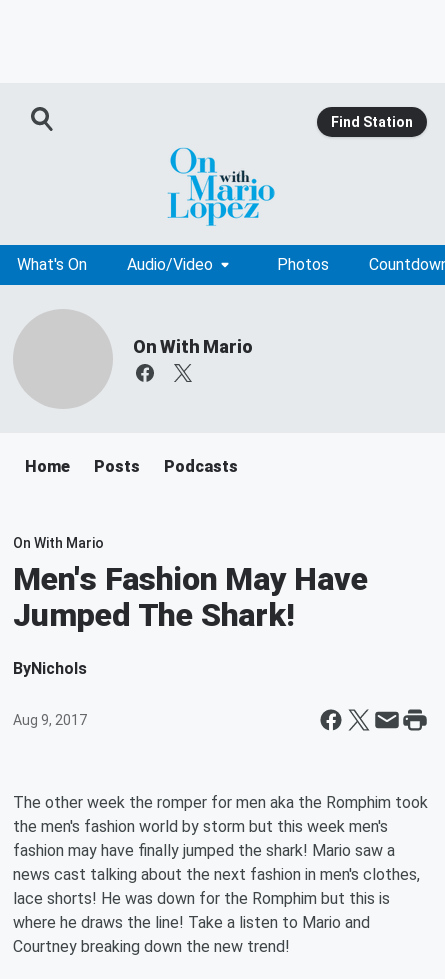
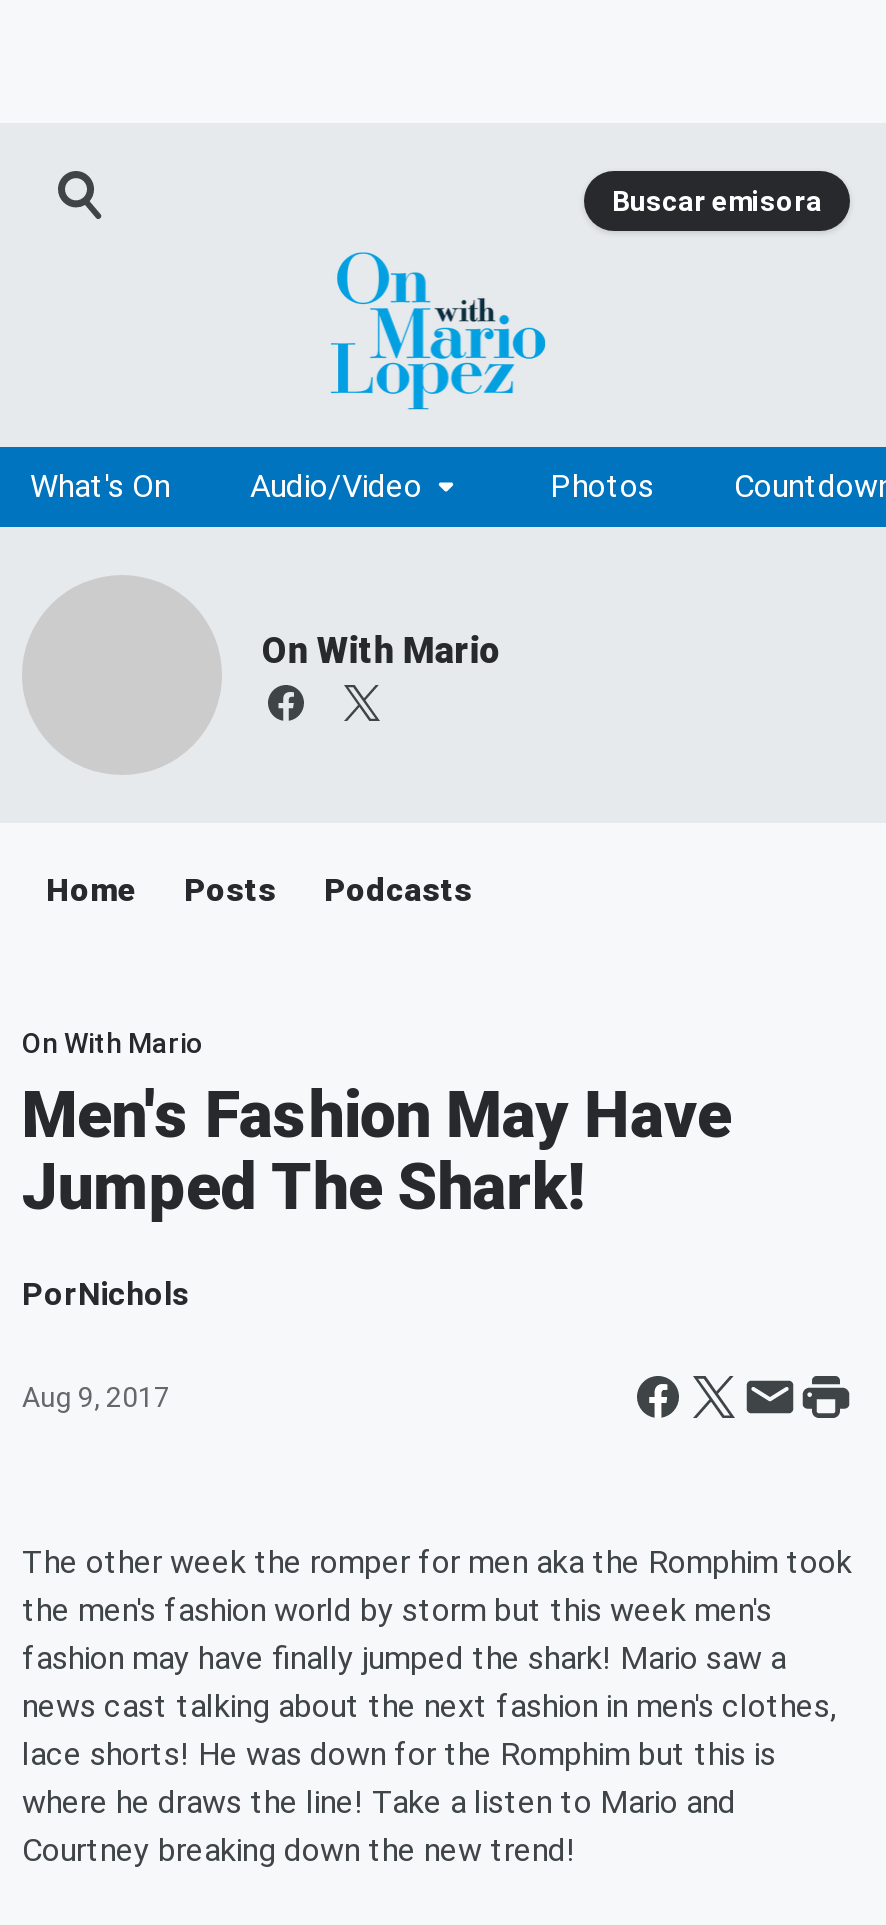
- Find Station
+ Buscar emisora

- ByNichols
+ PorNichols
